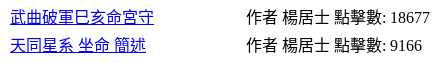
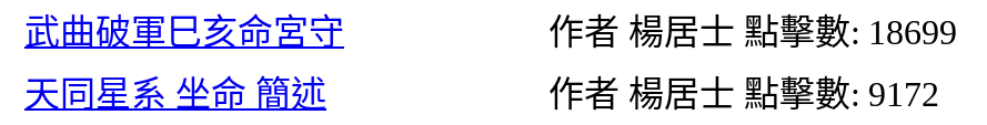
- 作者 楊居士 點擊數: 18677
+ 作者 楊居士 點擊數: 18699

- 作者 楊居士 點擊數: 9166
+ 作者 楊居士 點擊數: 9172
